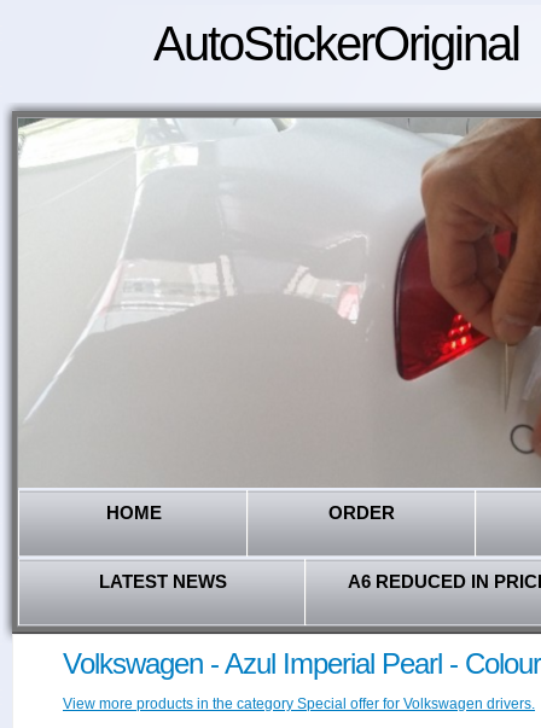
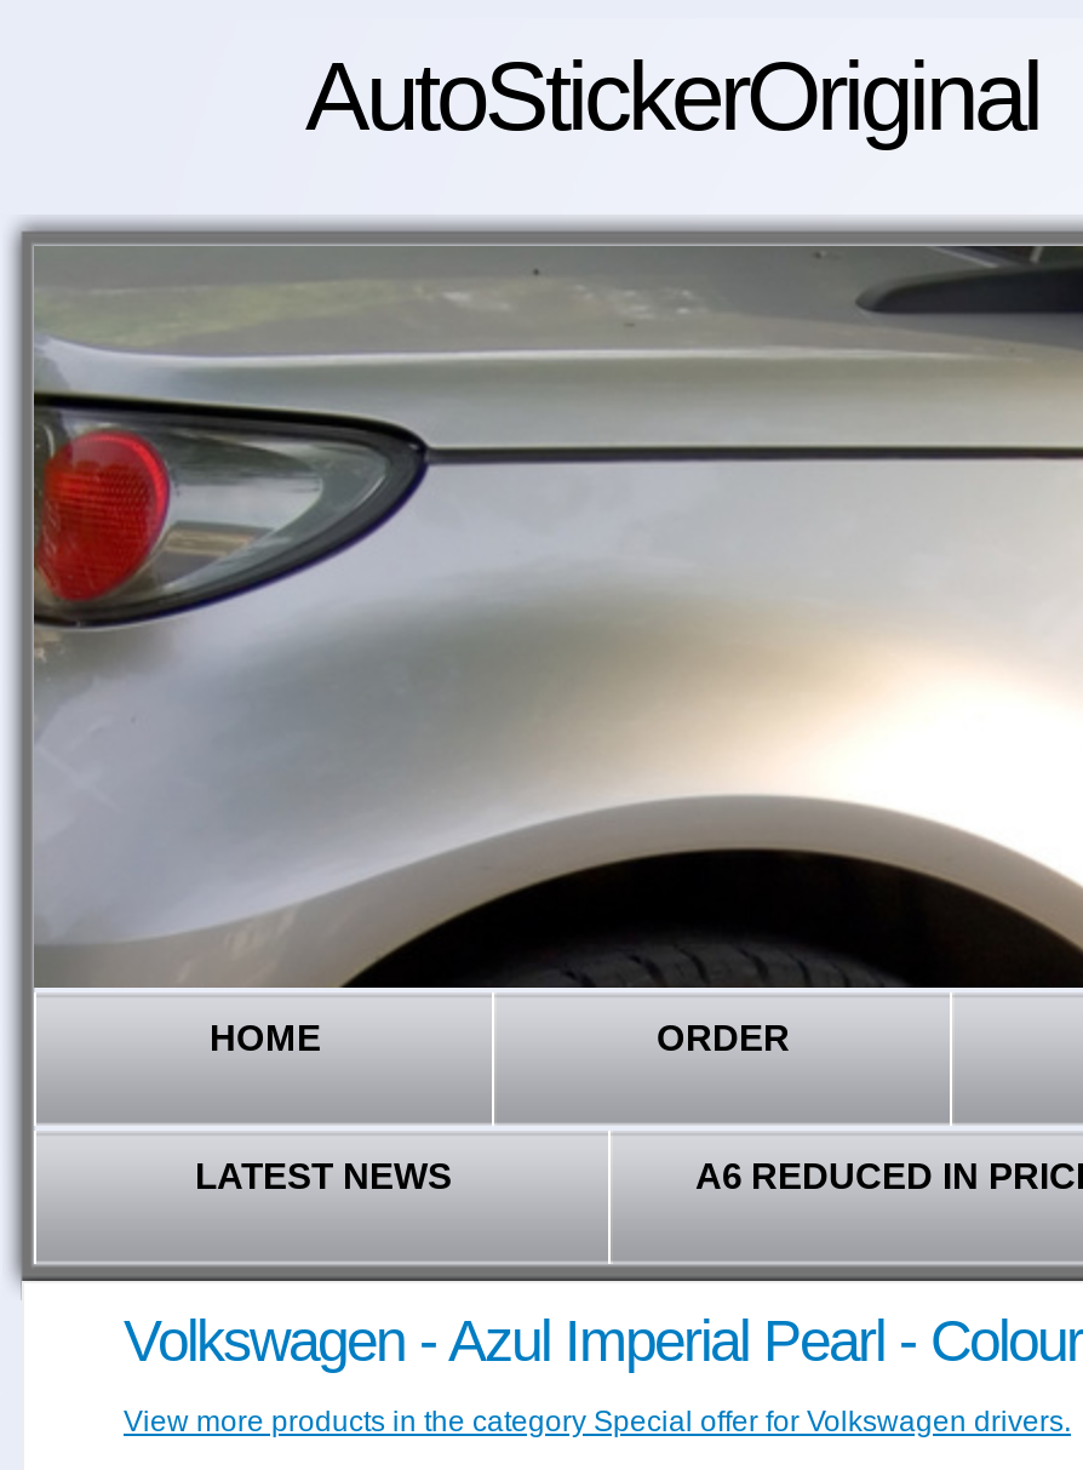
- [image]
+ [image]
